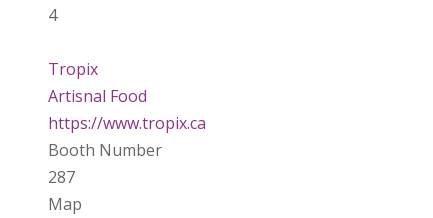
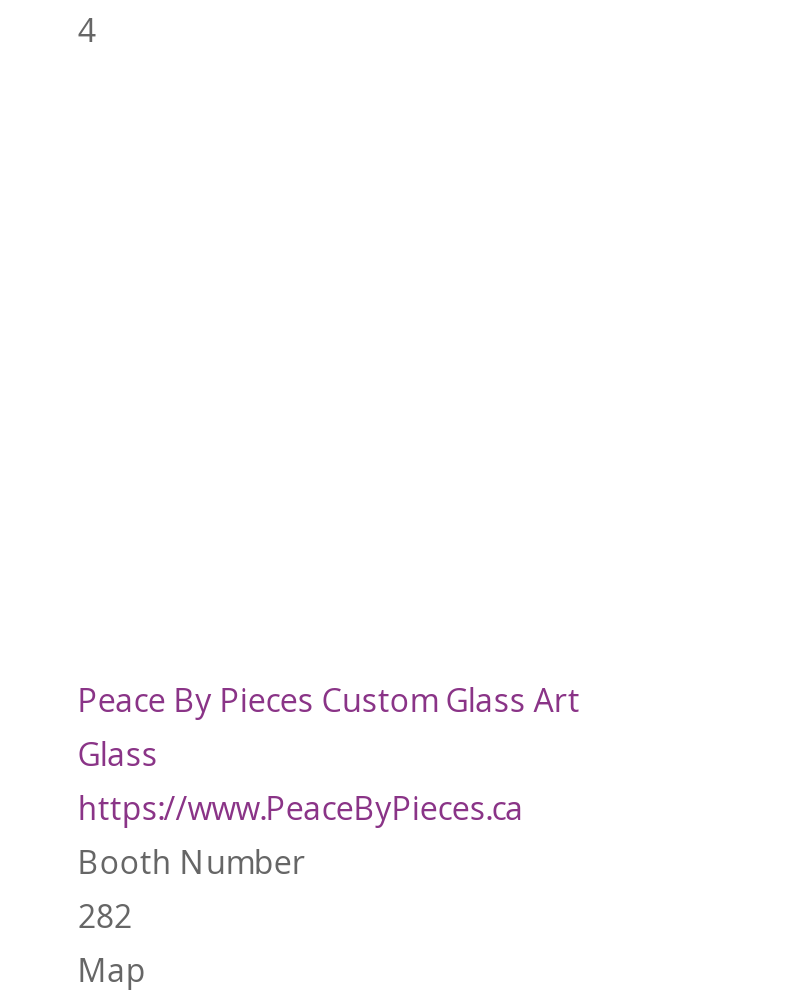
- Tropix
- Artisnal Food
- https://www.tropix.ca
+ Peace By Pieces Custom Glass Art
+ Glass
+ https://www.PeaceByPieces.ca

- 287
+ 282
